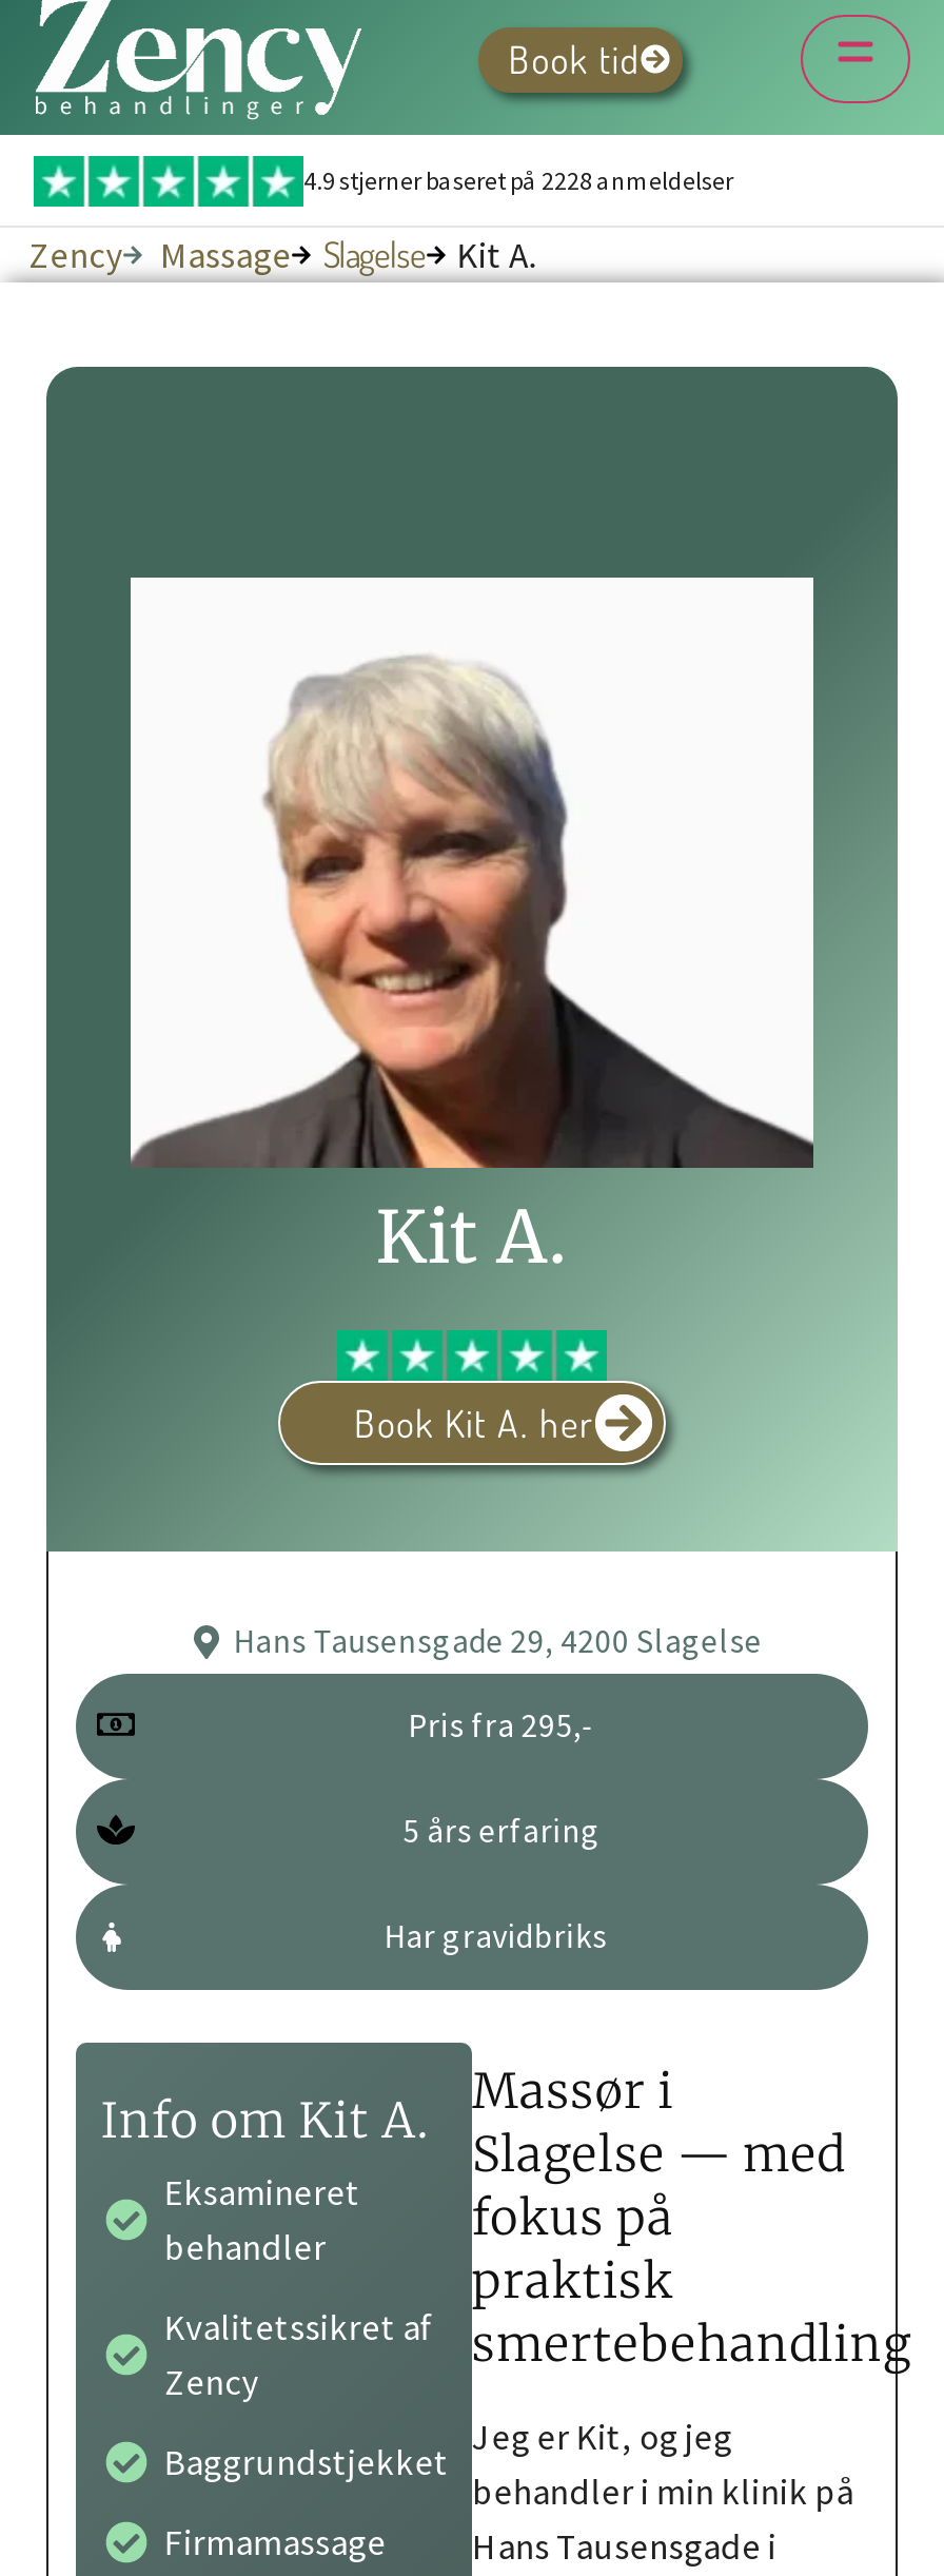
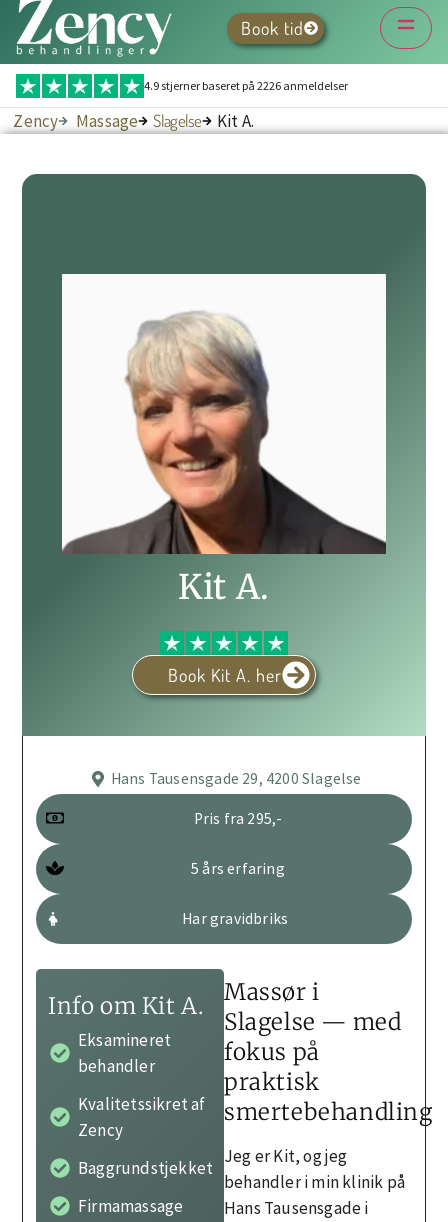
- 4.9 stjerner baseret på 2228 anmeldelser
+ 4.9 stjerner baseret på 2226 anmeldelser
